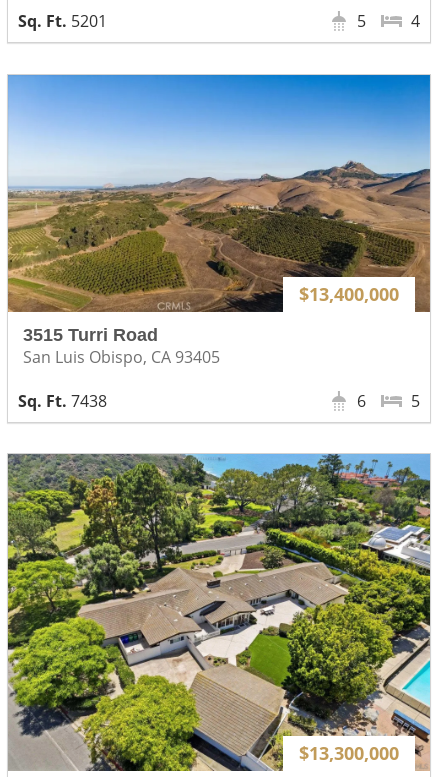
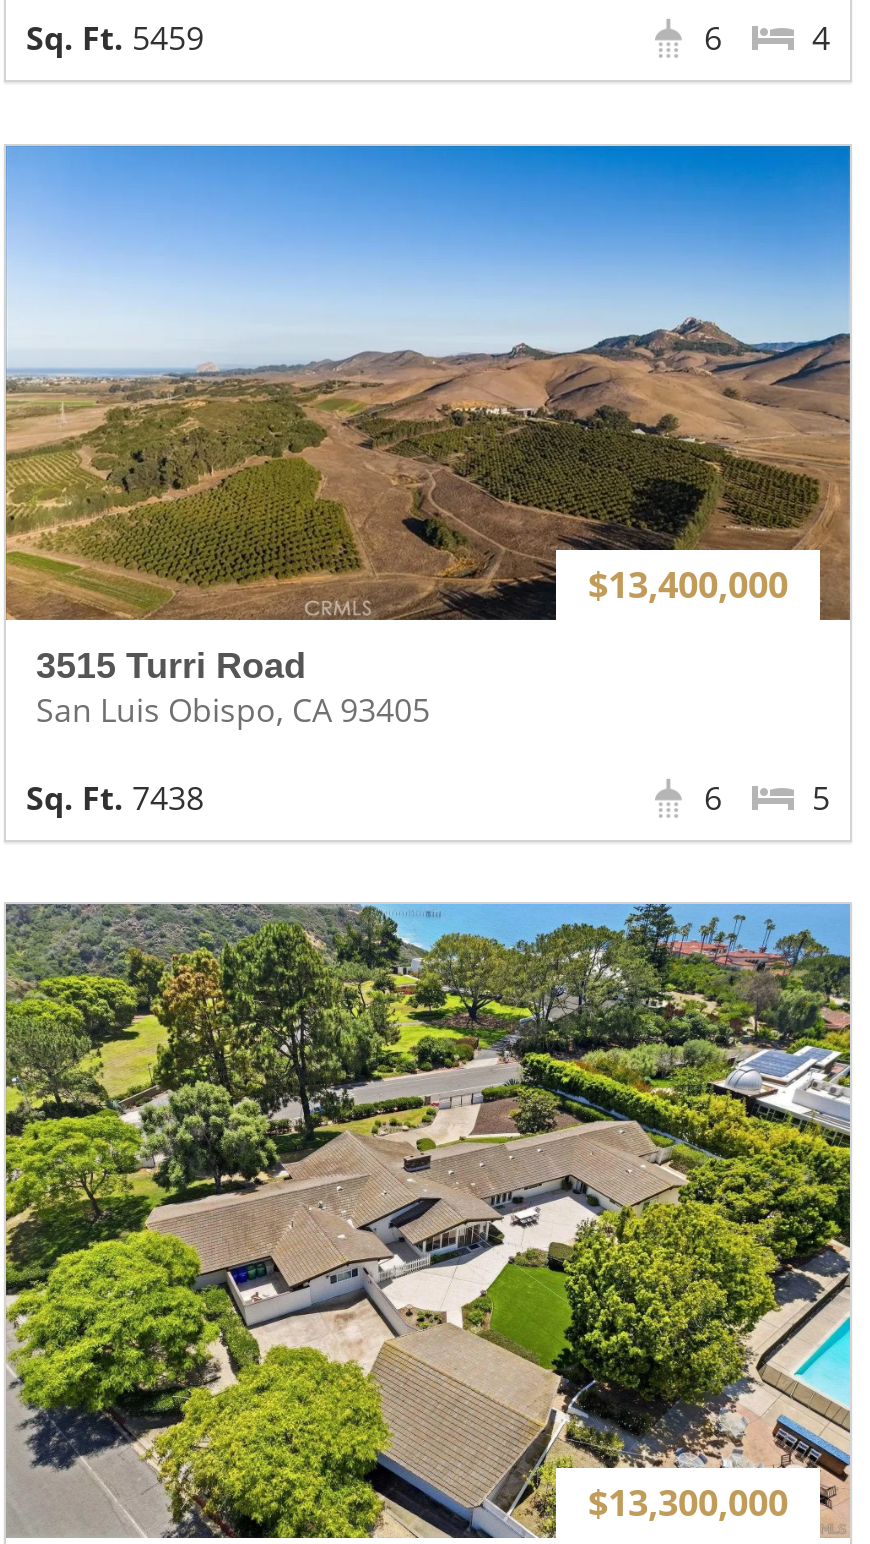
- 5201
+ 5459

- 5
+ 6
